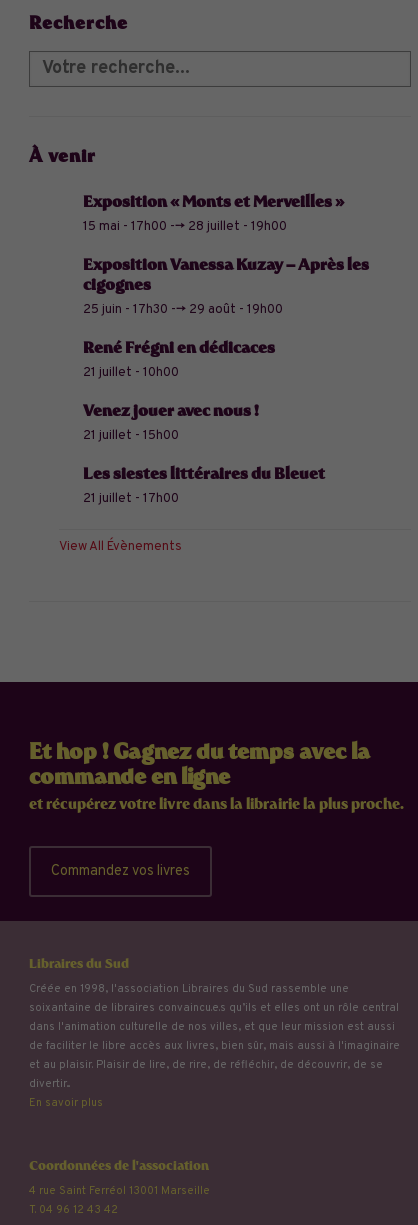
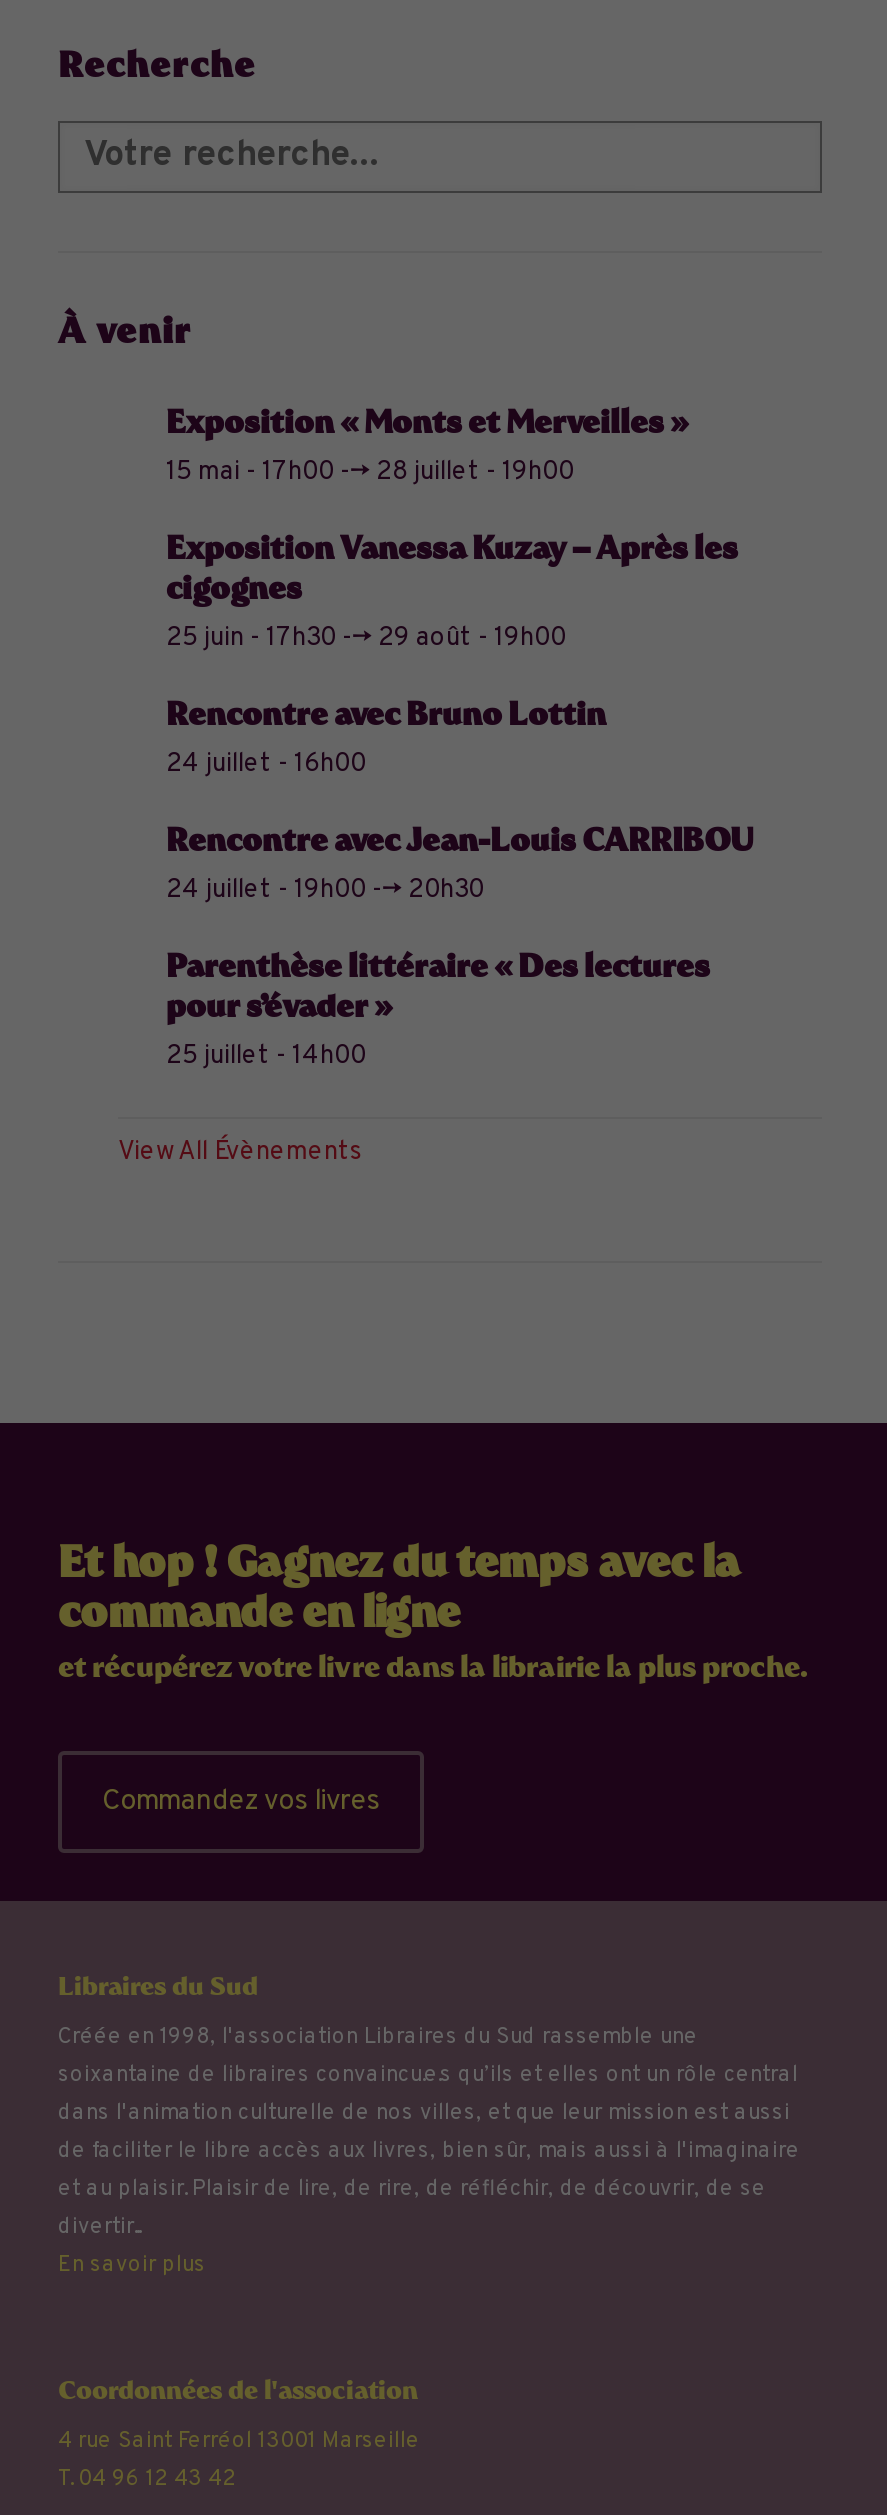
- René Frégni en dédicaces
- 21 juillet - 10h00
+ Rencontre avec Bruno Lottin
+ 24 juillet - 16h00

- Venez jouer avec nous !
- 21 juillet - 15h00
+ Rencontre avec Jean-Louis CARRIBOU
+ 24 juillet - 19h00 --> 20h30

- Les siestes littéraires du Bleuet
- 21 juillet - 17h00
+ Parenthèse littéraire « Des lectures
+ pour s’évader »
+ 25 juillet - 14h00
